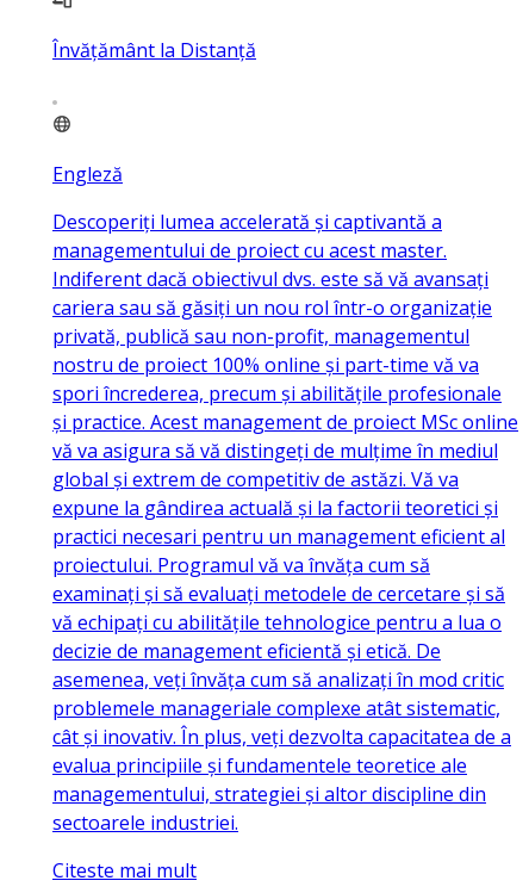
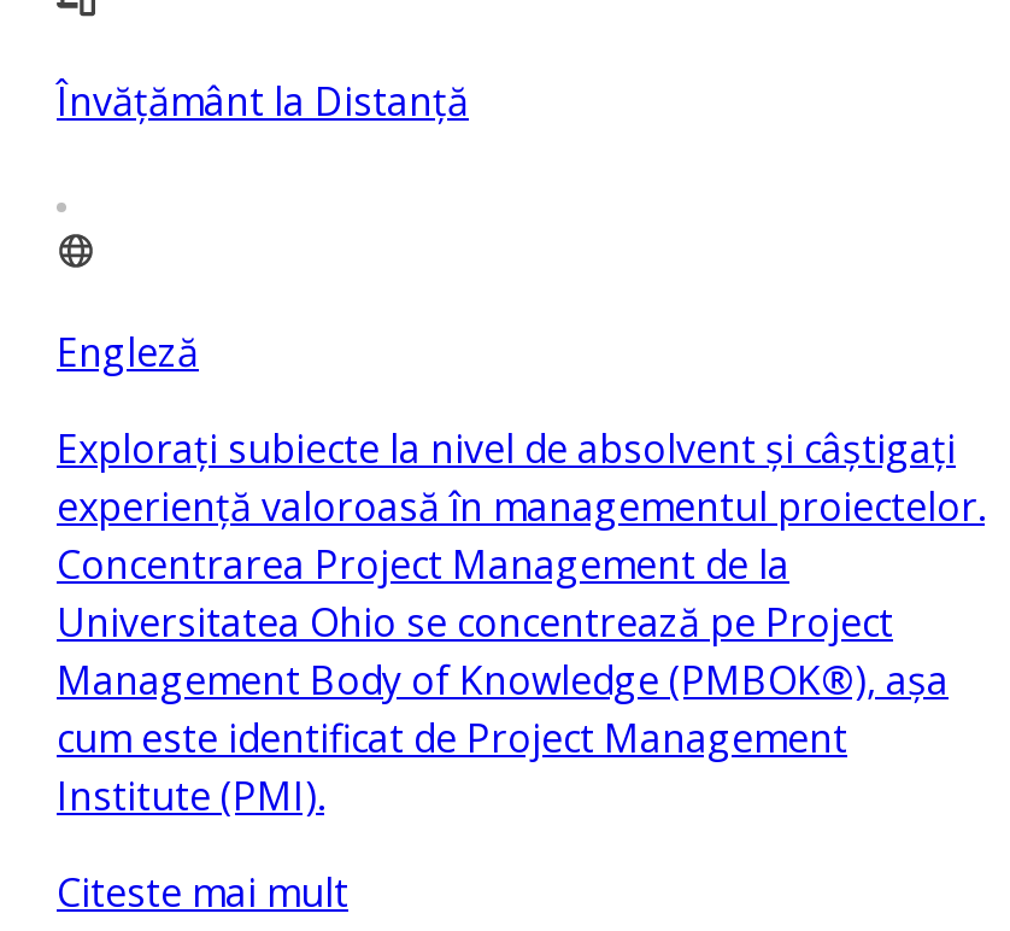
- Descoperiți lumea accelerată și captivantă a
- managementului de proiect cu acest master.
- Indiferent dacă obiectivul dvs. este să vă avansați
- cariera sau să găsiți un nou rol într-o organizație
- privată, publică sau non-profit, managementul
- nostru de proiect 100% online și part-time vă va
- spori încrederea, precum și abilitățile profesionale
- și practice. Acest management de proiect MSc online
- vă va asigura să vă distingeți de mulțime în mediul
- global și extrem de competitiv de astăzi. Vă va
- expune la gândirea actuală și la factorii teoretici și
- practici necesari pentru un management eficient al
- proiectului. Programul vă va învăța cum să
- examinați și să evaluați metodele de cercetare și să
- vă echipați cu abilitățile tehnologice pentru a lua o
- decizie de management eficientă și etică. De
- asemenea, veți învăța cum să analizați în mod critic
- problemele manageriale complexe atât sistematic,
- cât și inovativ. În plus, veți dezvolta capacitatea de a
- evalua principiile și fundamentele teoretice ale
- managementului, strategiei și altor discipline din
- sectoarele industriei.
+ Explorați subiecte la nivel de absolvent și câștigați
+ experiență valoroasă în managementul proiectelor.
+ Concentrarea Project Management de la
+ Universitatea Ohio se concentrează pe Project
+ Management Body of Knowledge (PMBOK®), așa
+ cum este identificat de Project Management
+ Institute (PMI).
